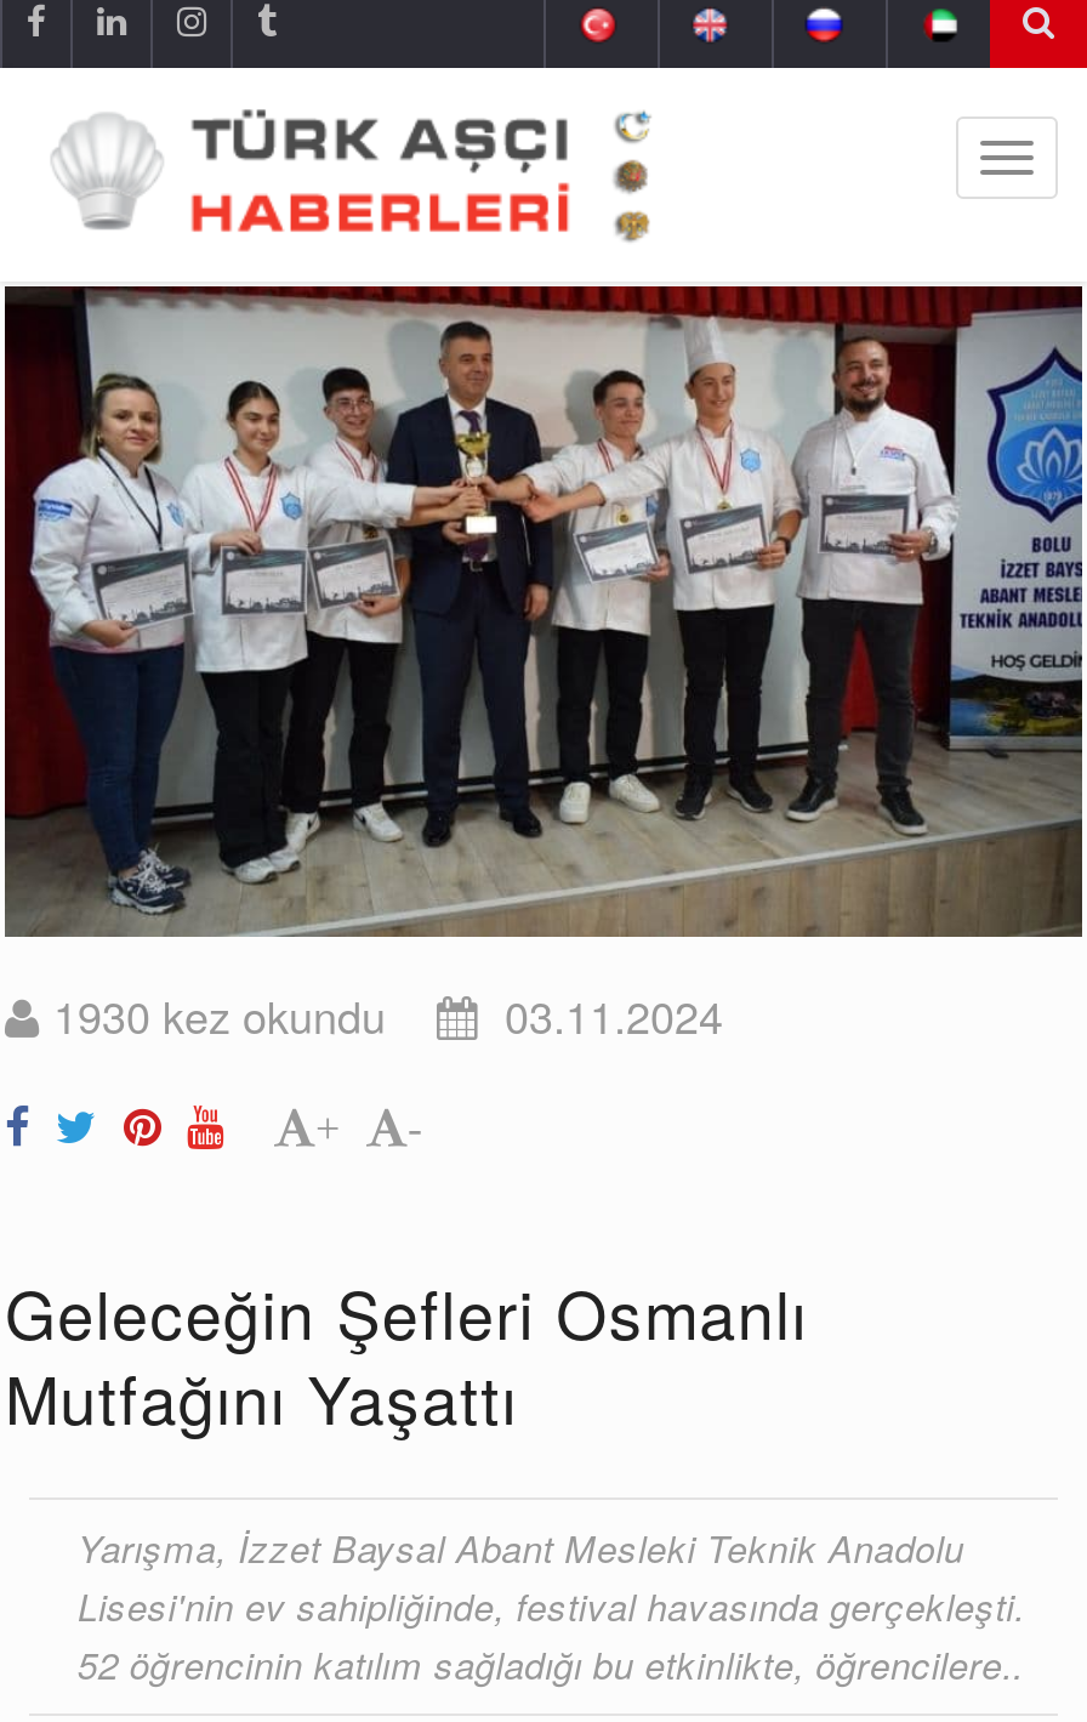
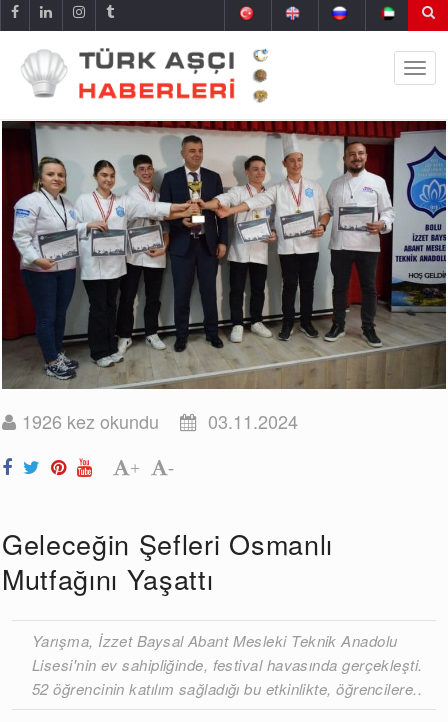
- 1930 kez okundu 03.11.2024
+ 1926 kez okundu 03.11.2024
